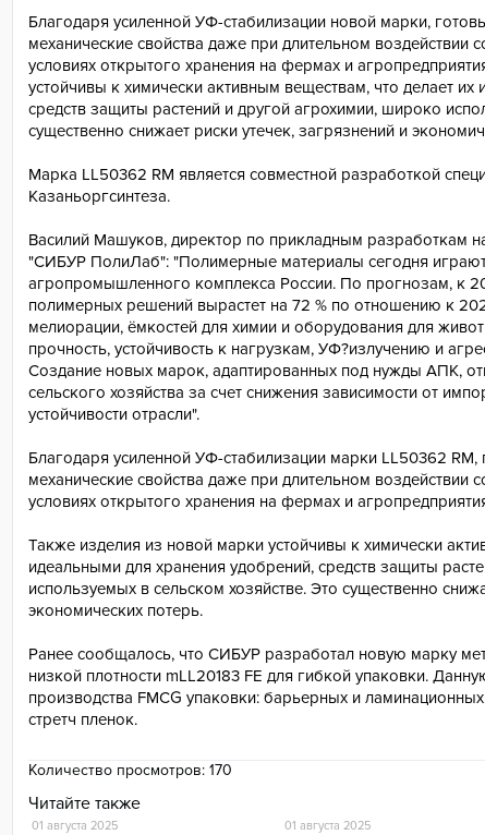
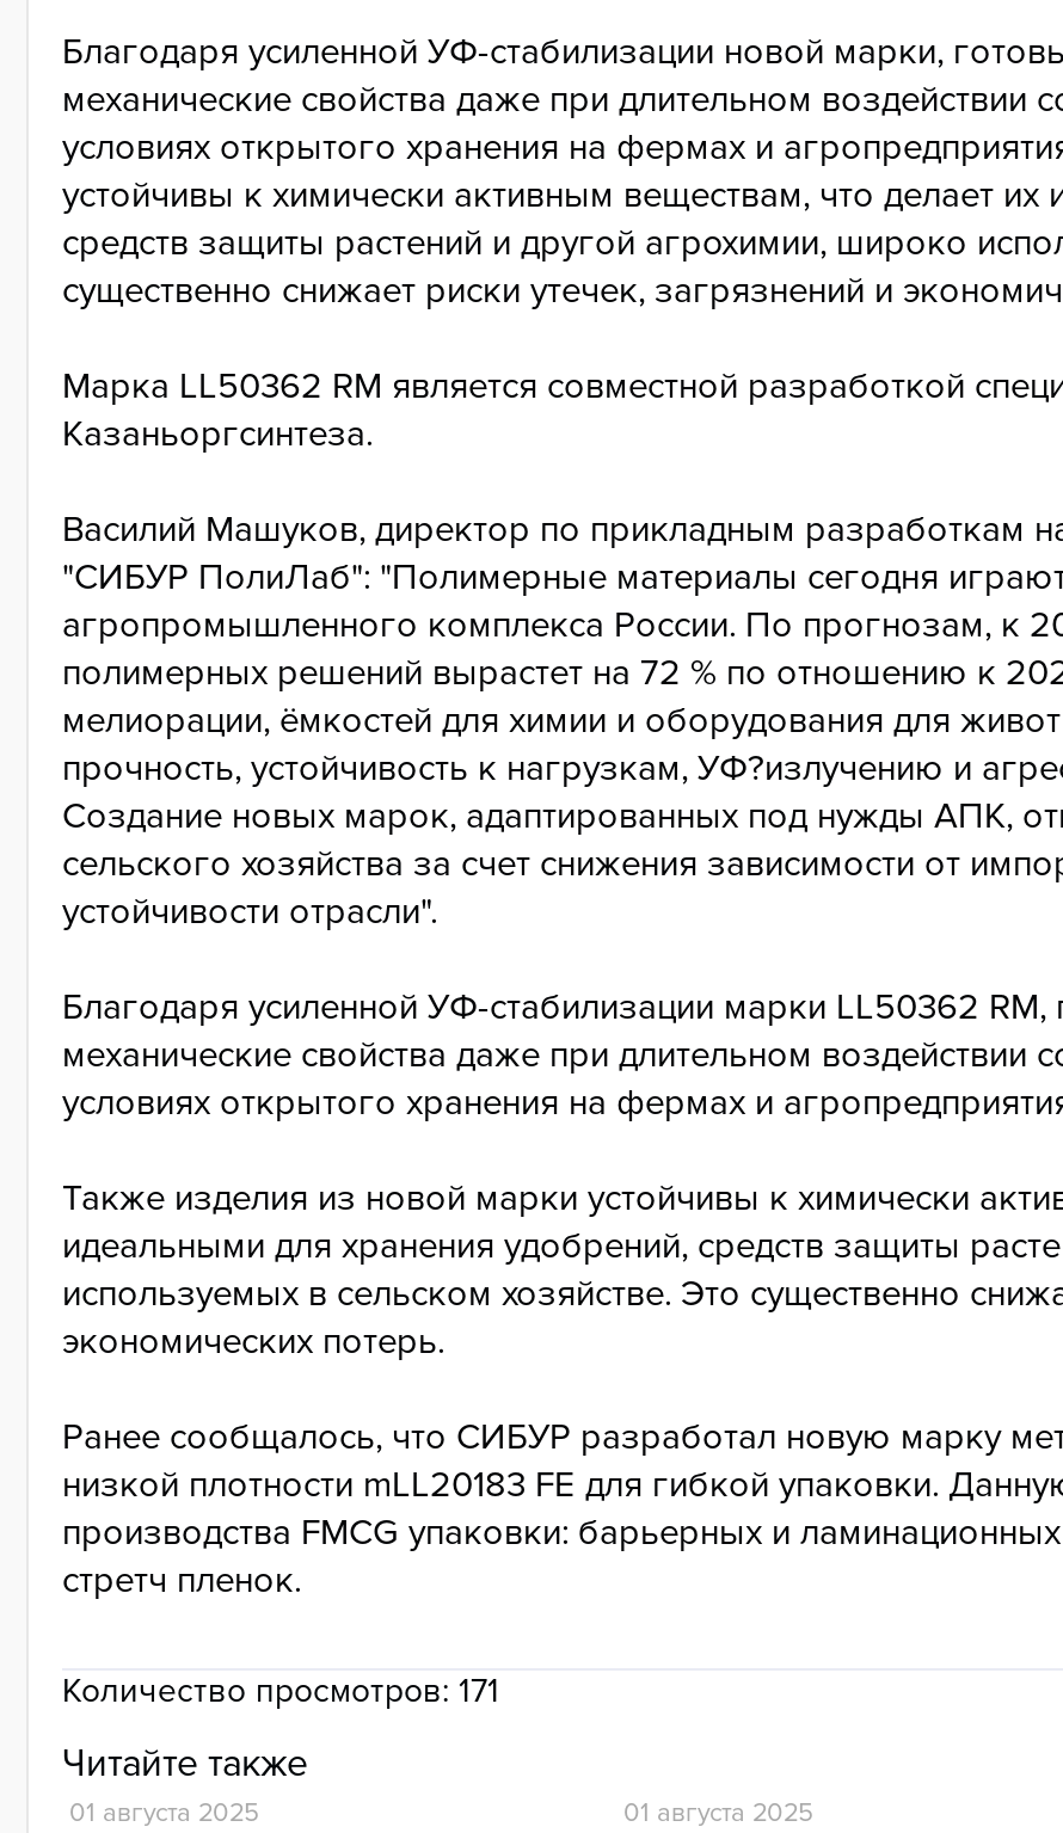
- Количество просмотров: 170
+ Количество просмотров: 171
